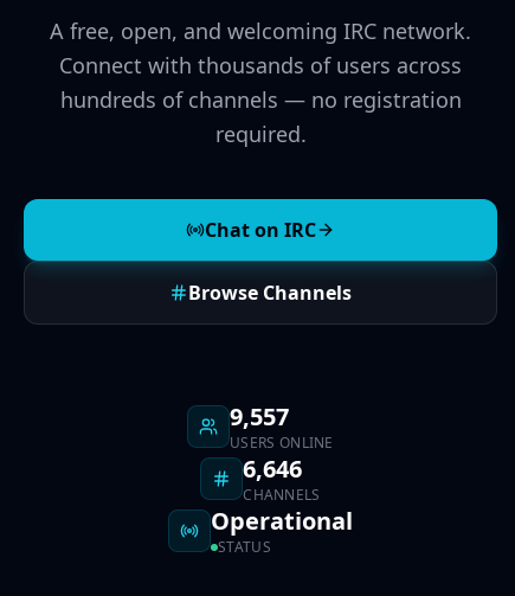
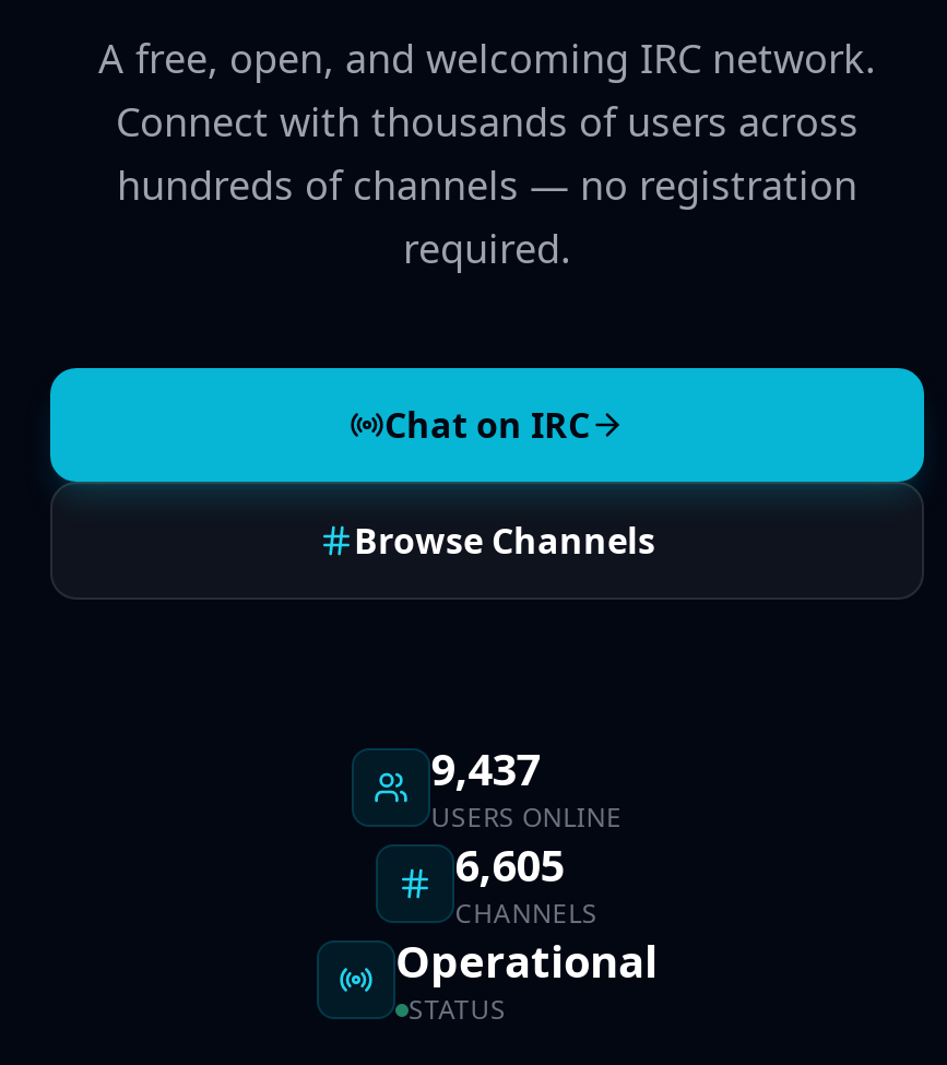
- 9,557
+ 9,437

- 6,646
+ 6,605
